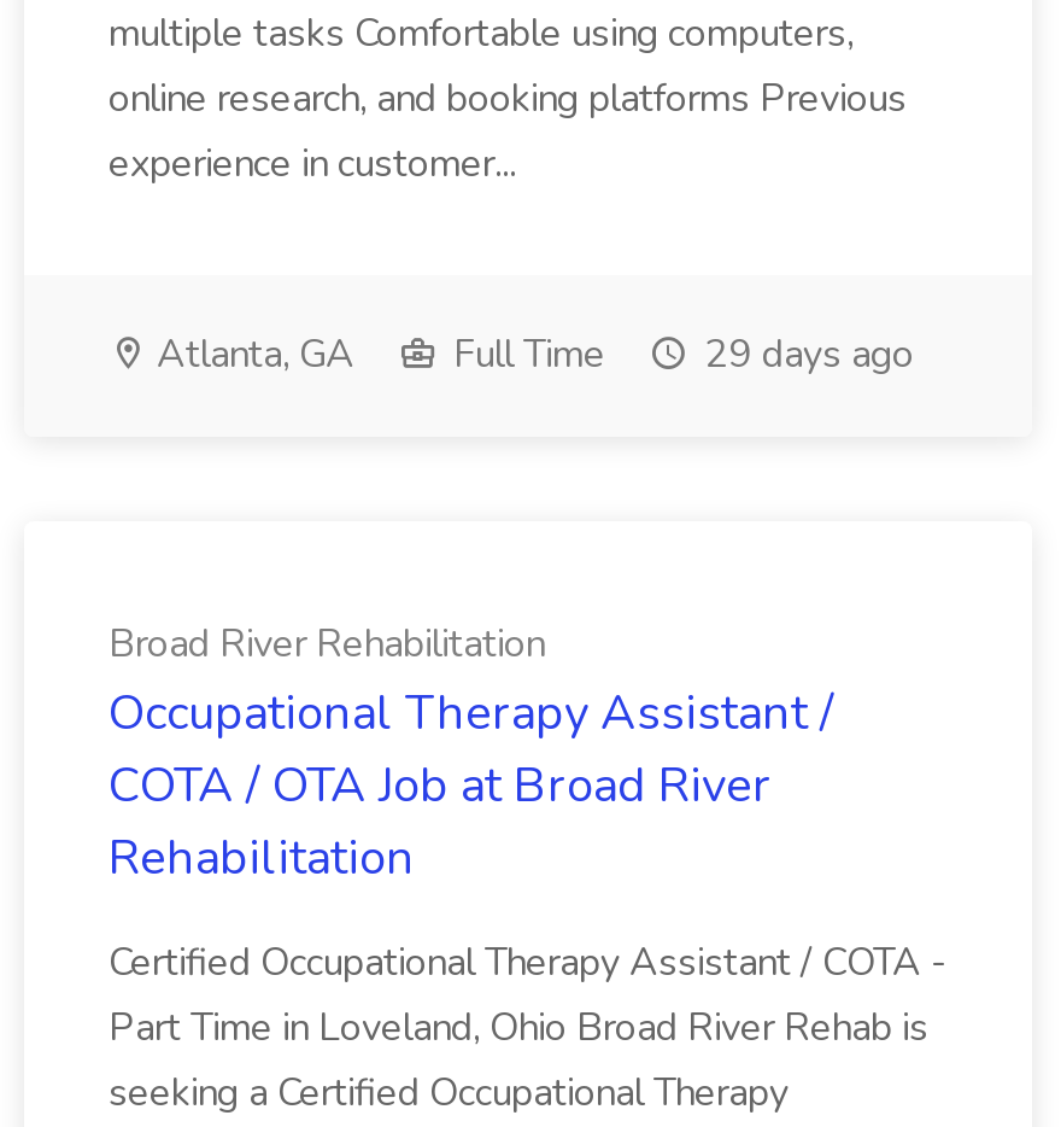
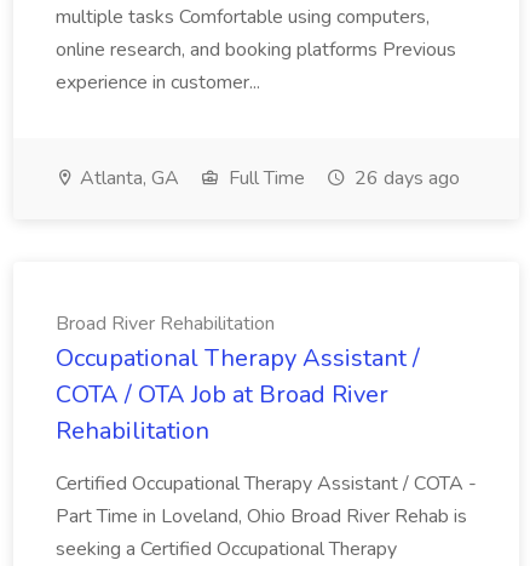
- Atlanta, GA Full Time 29 days ago
+ Atlanta, GA Full Time 26 days ago
